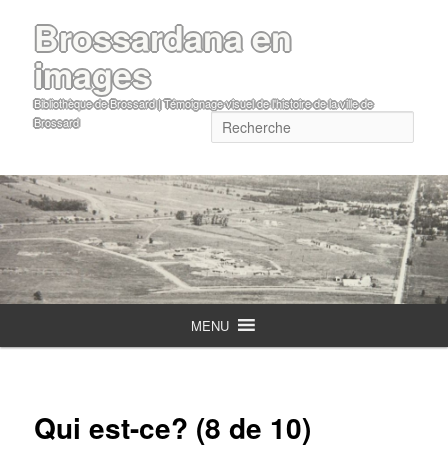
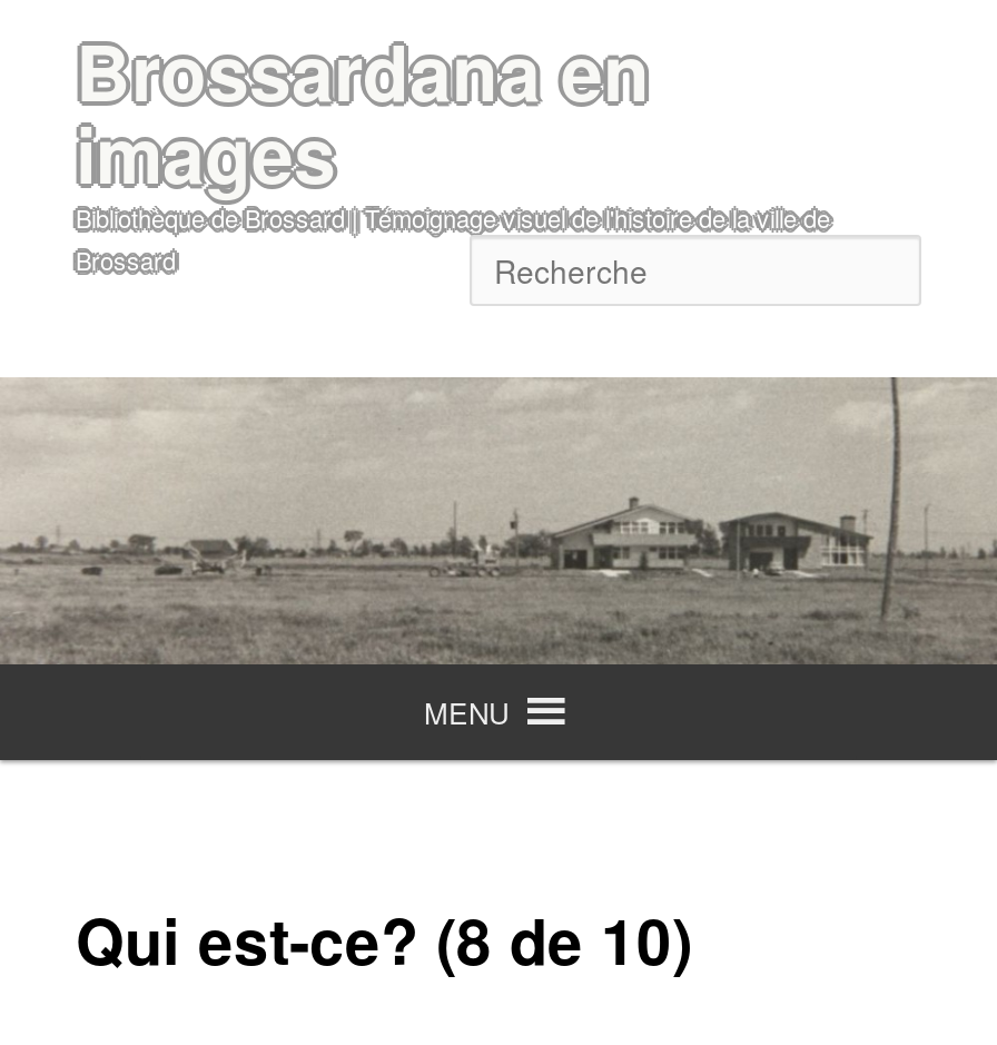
- [image]
+ [image]
